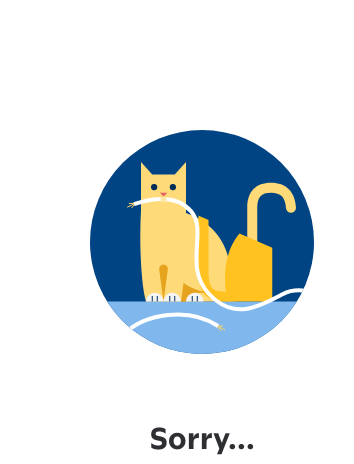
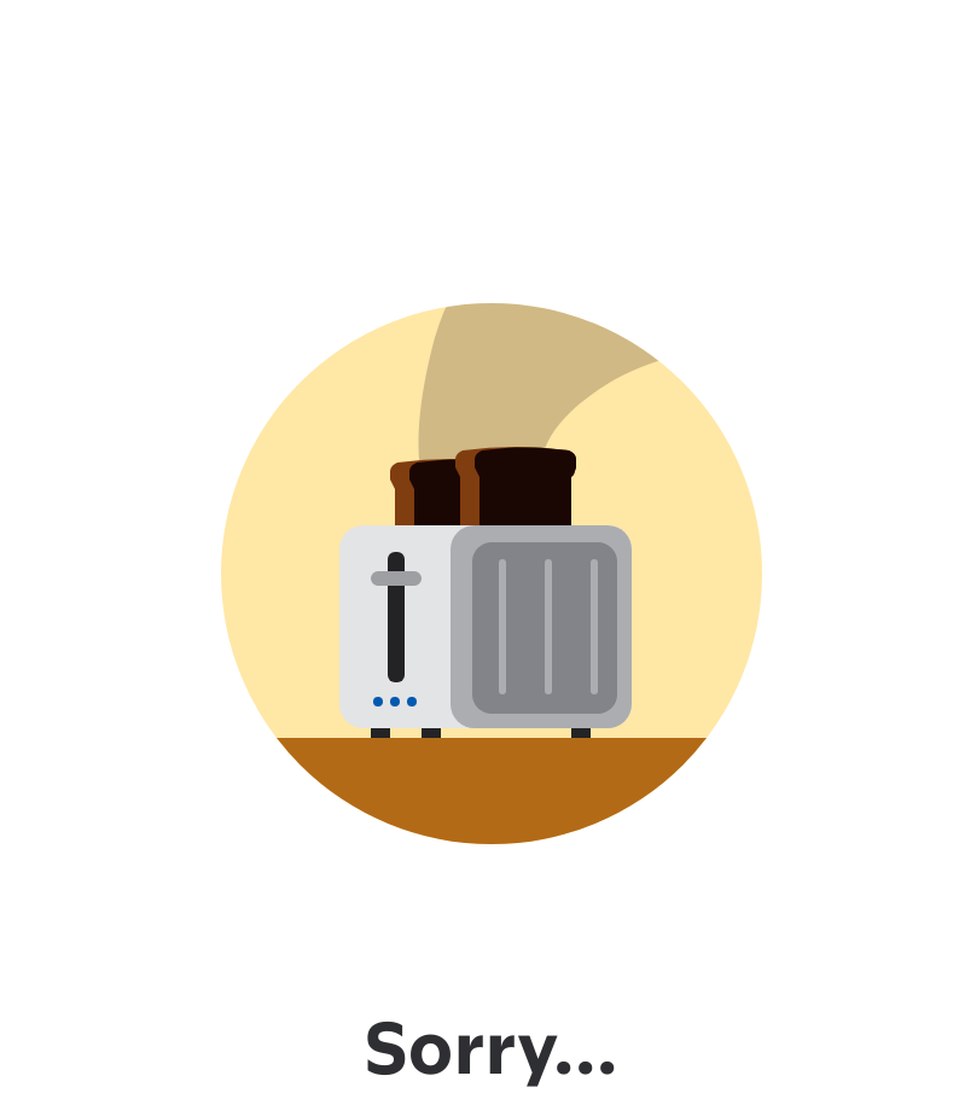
- [image]
+ [image]
